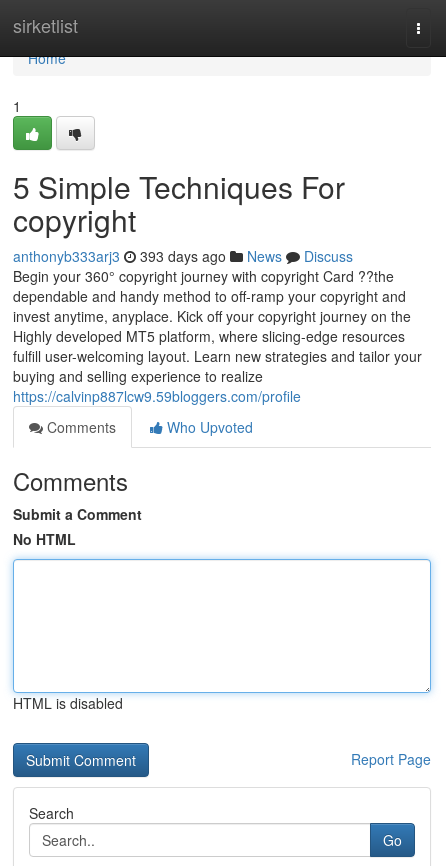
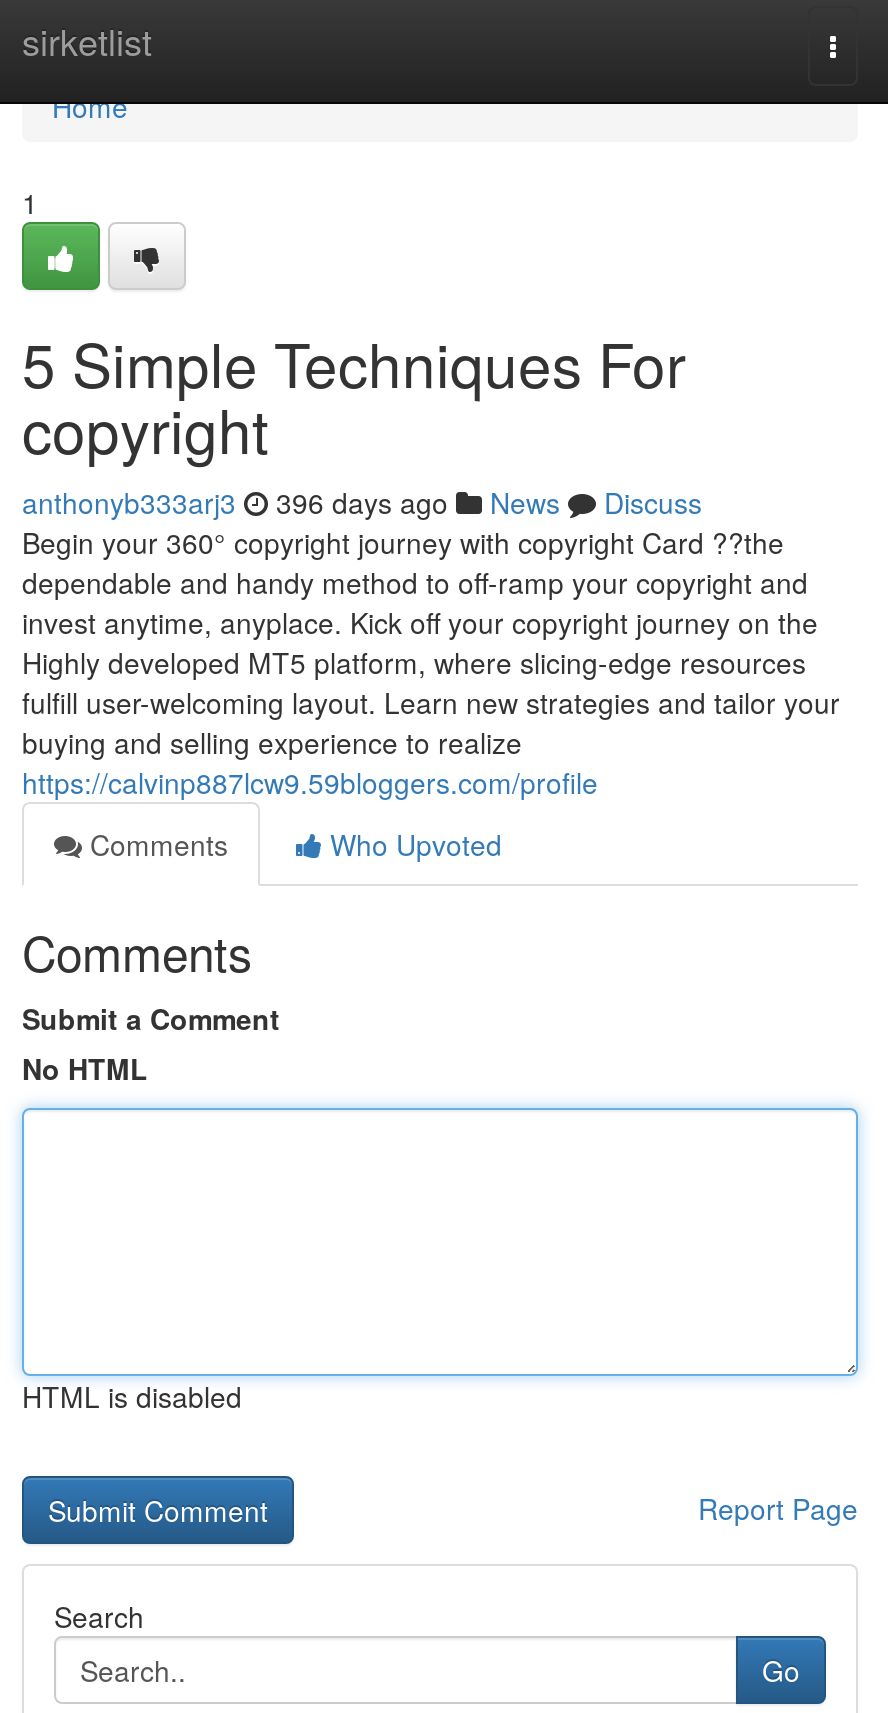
- anthonyb333arj3 393 days ago News Discuss
+ anthonyb333arj3 396 days ago News Discuss
